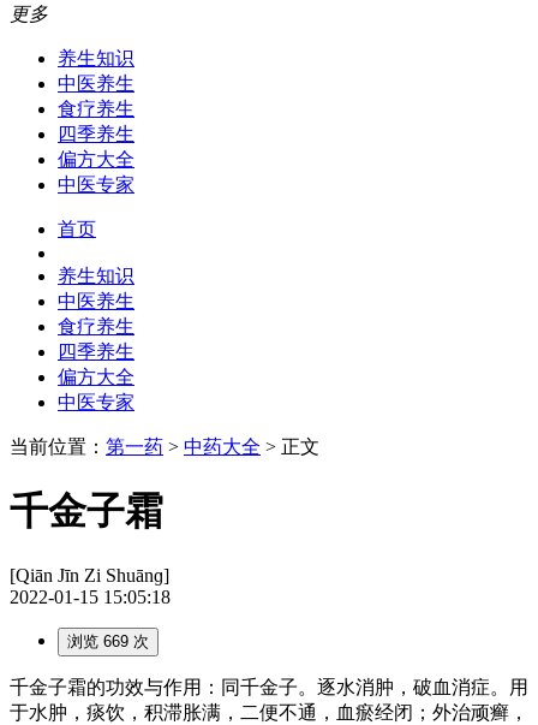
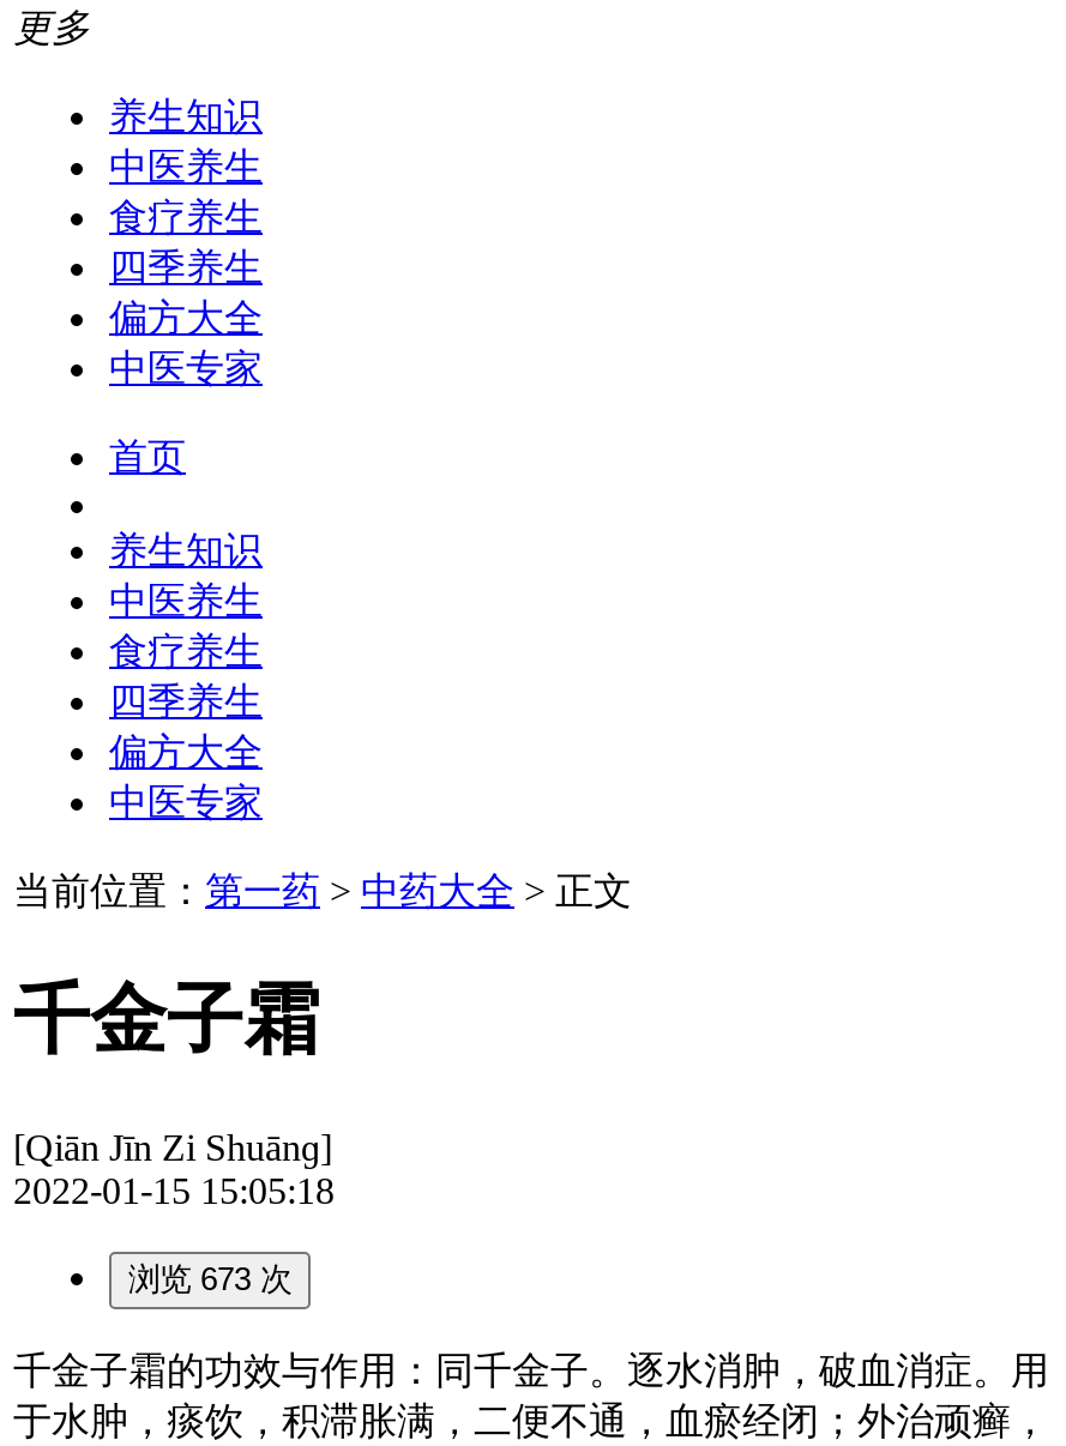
- 浏览 669 次
+ 浏览 673 次
